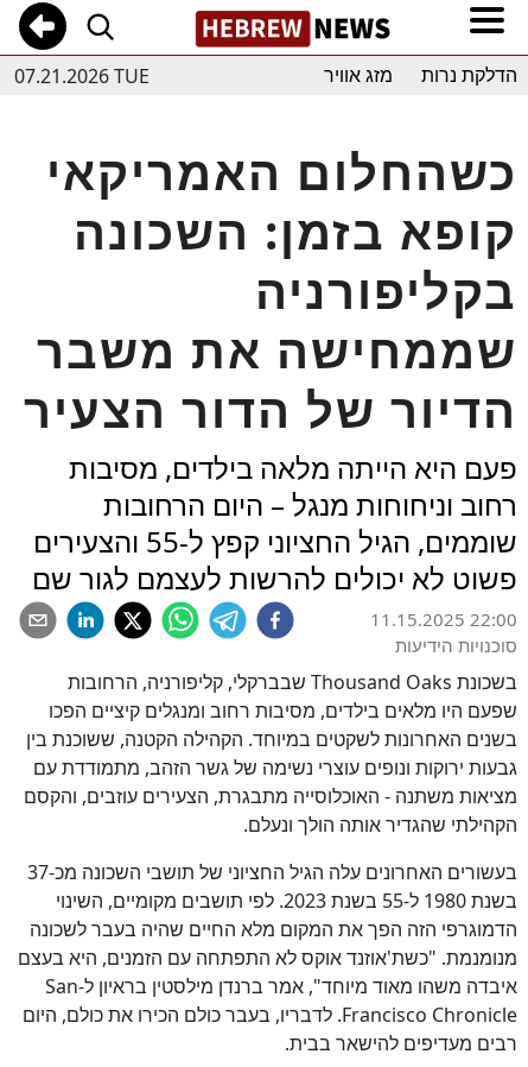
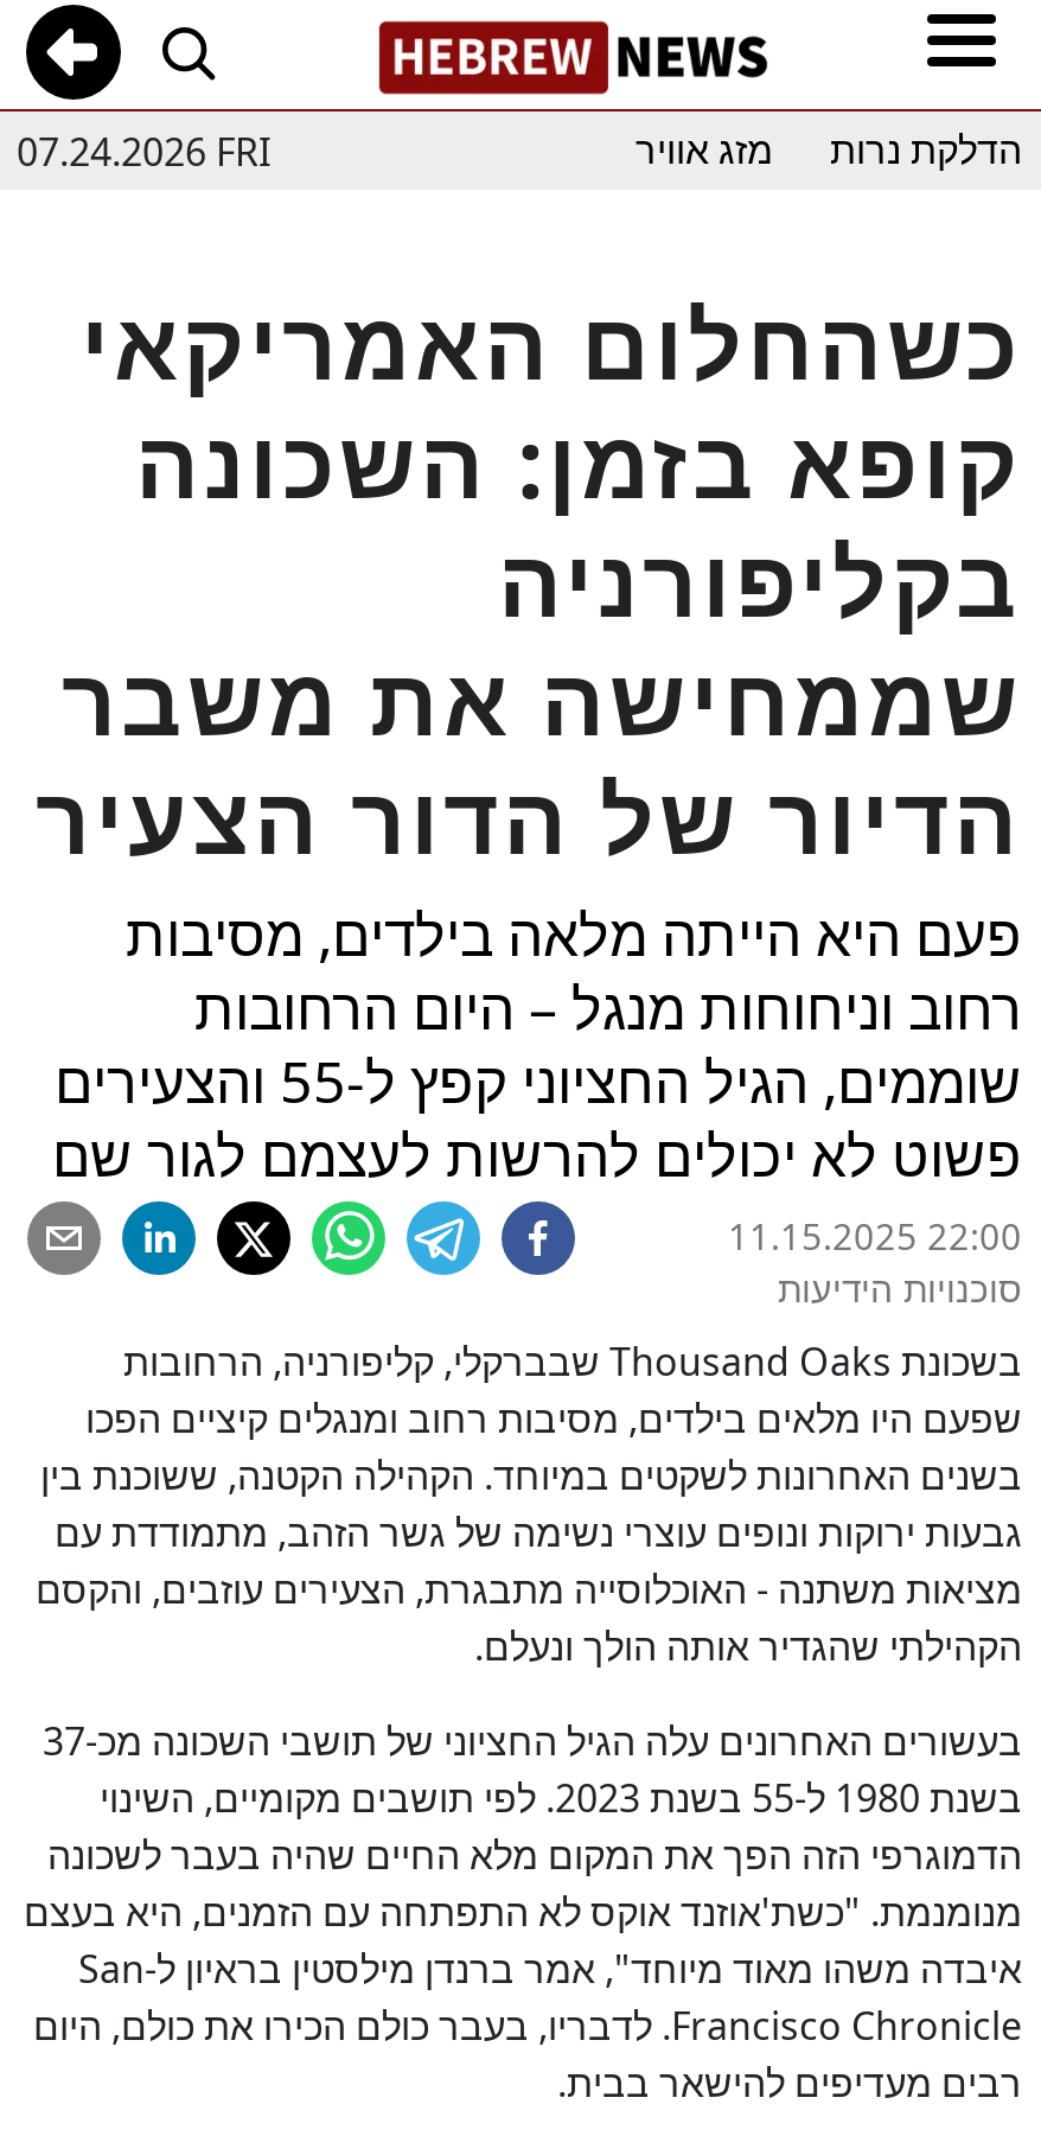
- 07.21.2026 TUE
+ 07.24.2026 FRI
